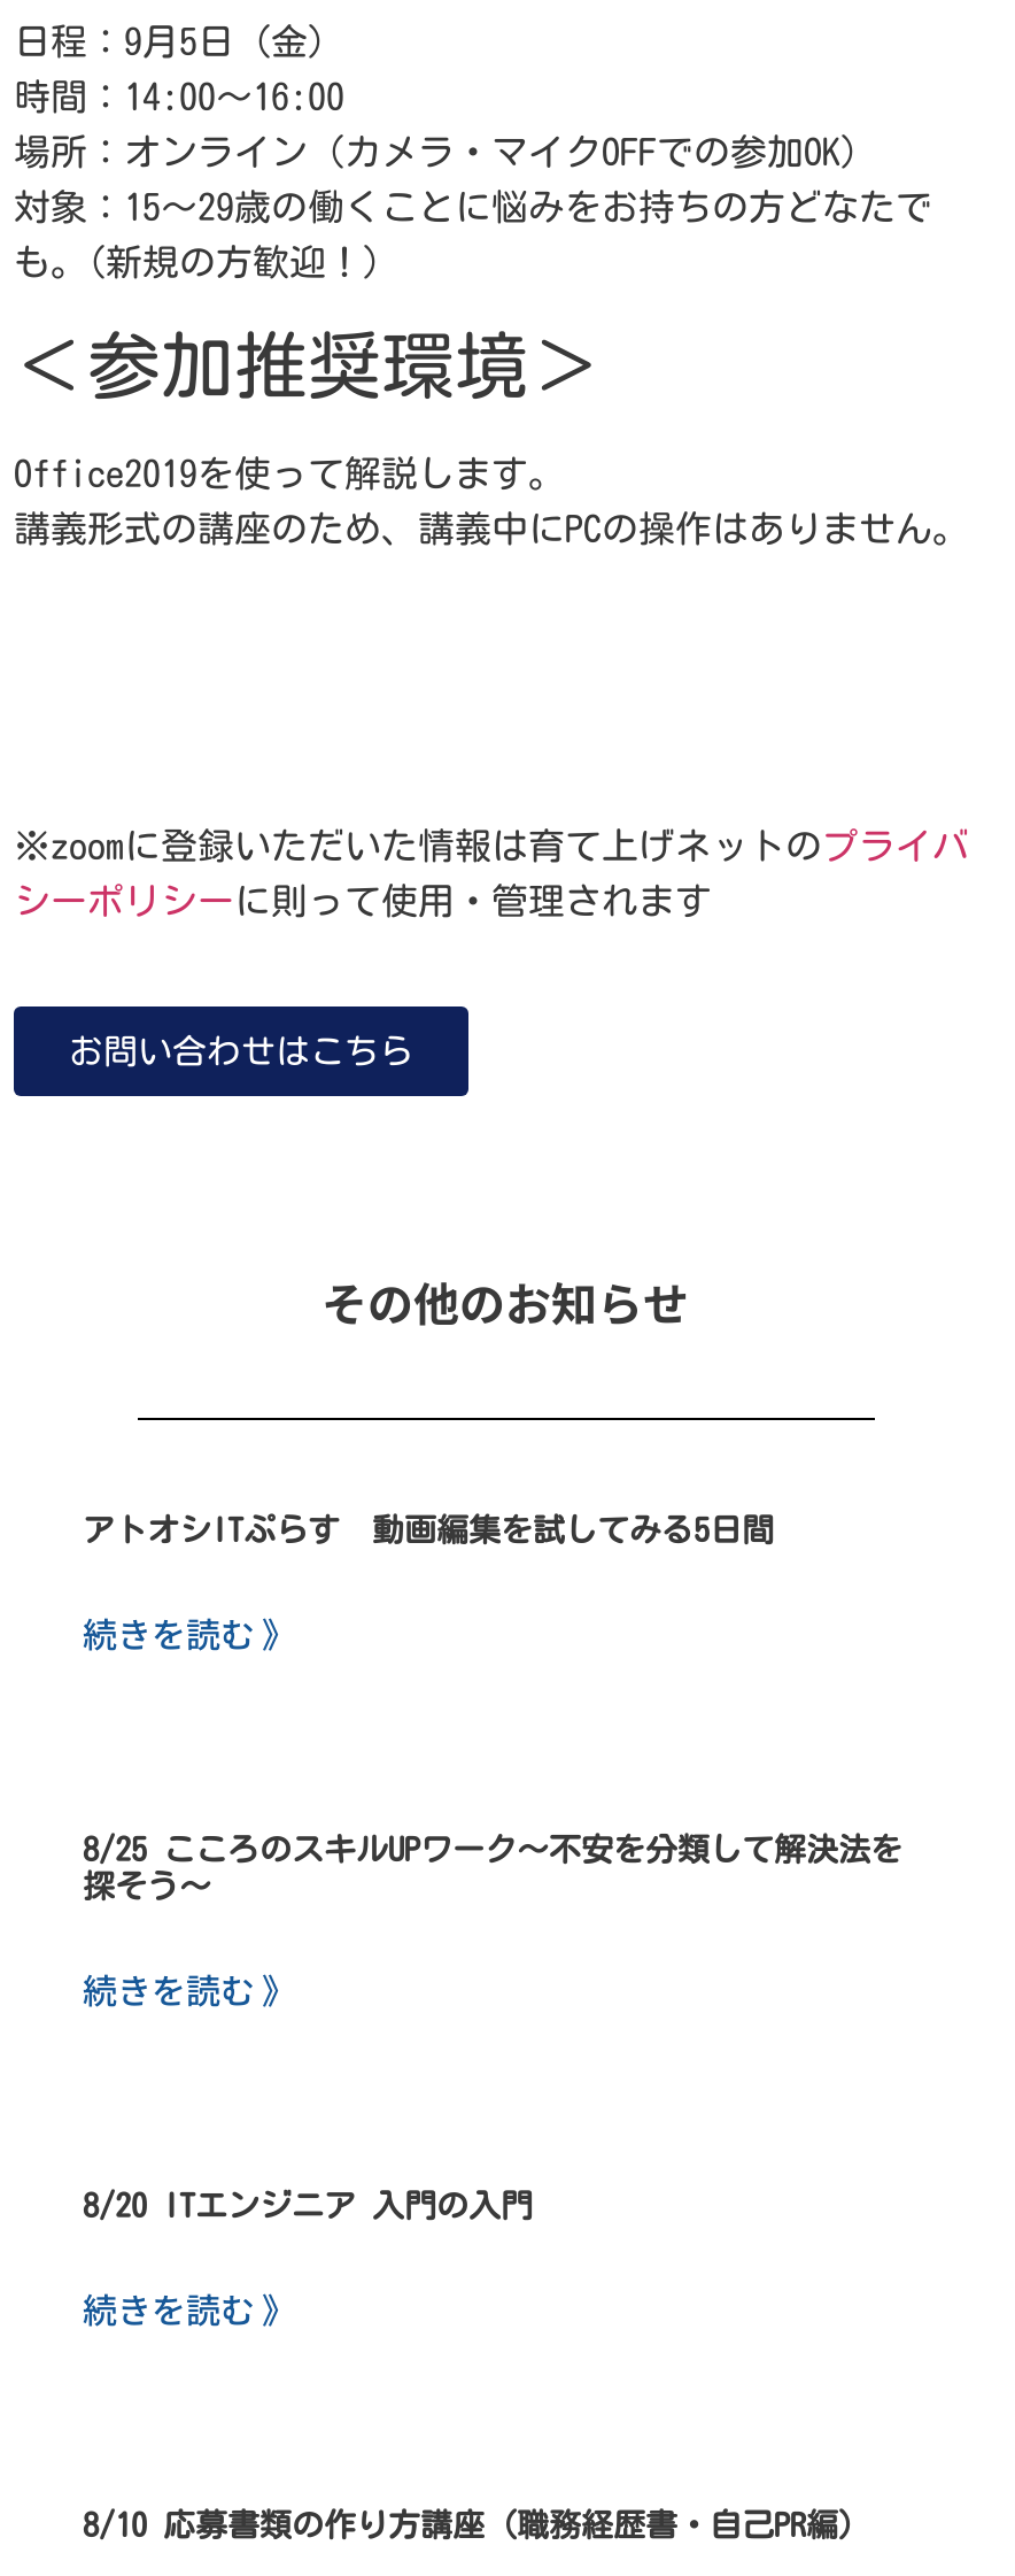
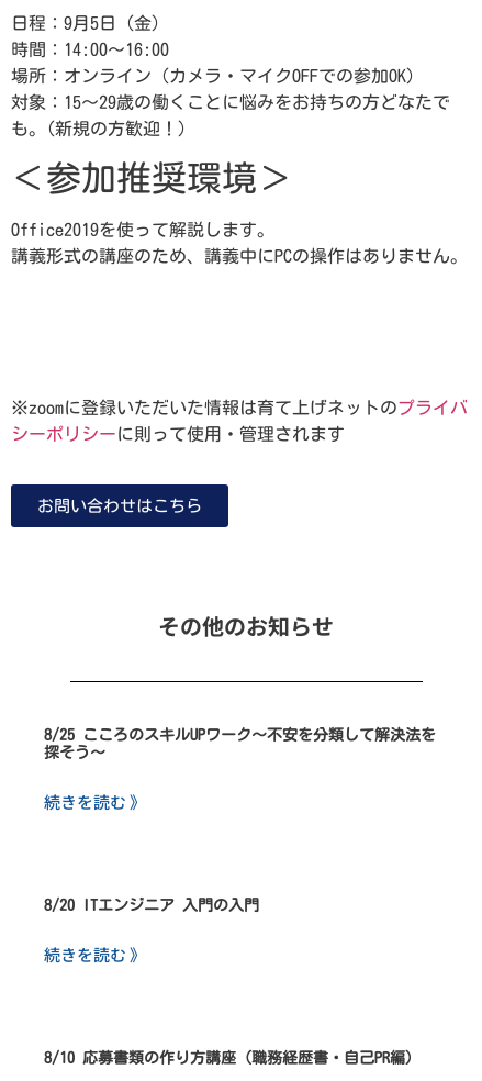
- アトオシITぷらす 動画編集を試してみる5日間
- 続きを読む 》
